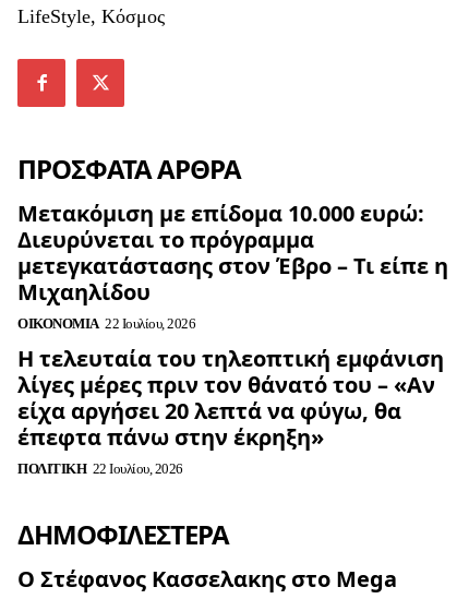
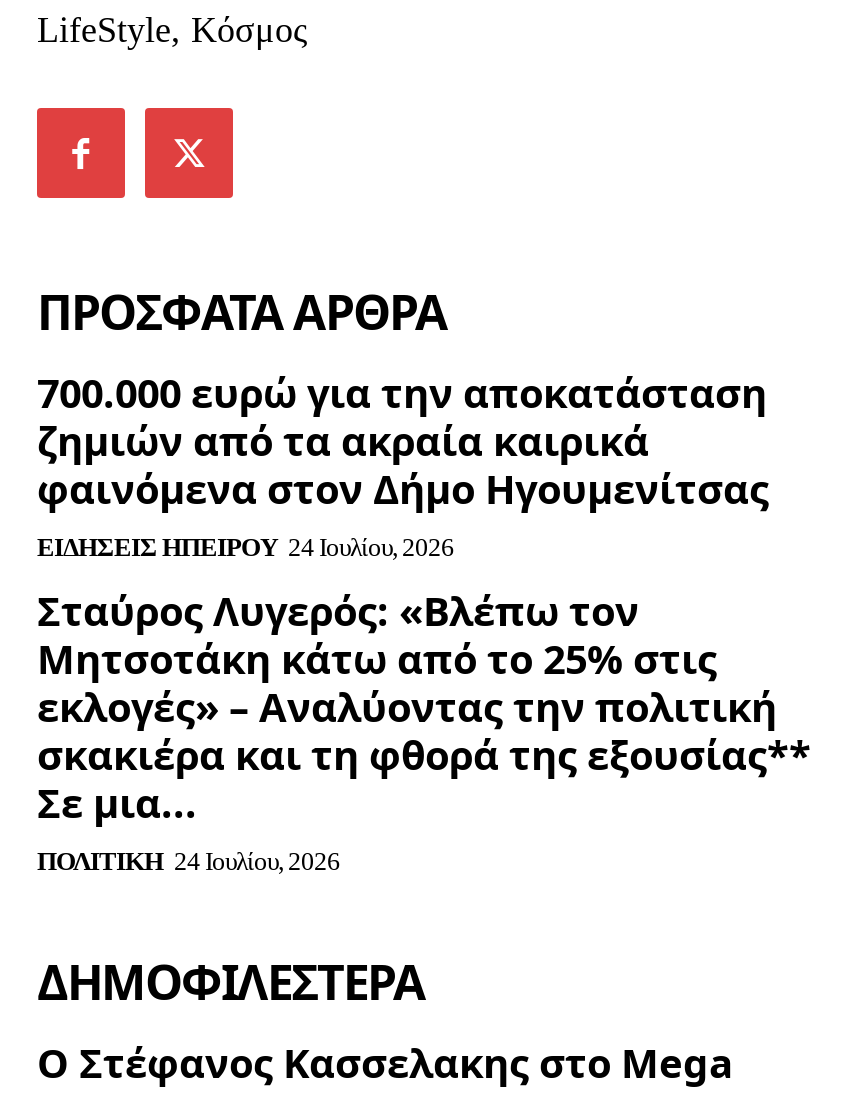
- Μετακόμιση με επίδομα 10.000 ευρώ:
- Διευρύνεται το πρόγραμμα
- μετεγκατάστασης στον Έβρο – Τι είπε η
- Μιχαηλίδου
- ΟΙΚΟΝΟΜΊΑ 22 Ιουλίου, 2026
- Η τελευταία του τηλεοπτική εμφάνιση
- λίγες μέρες πριν τον θάνατό του – «Αν
- είχα αργήσει 20 λεπτά να φύγω, θα
- έπεφτα πάνω στην έκρηξη»
- ΠΟΛΙΤΙΚΉ 22 Ιουλίου, 2026
+ 700.000 ευρώ για την αποκατάσταση
+ ζημιών από τα ακραία καιρικά
+ φαινόμενα στον Δήμο Ηγουμενίτσας
+ ΕΙΔΉΣΕΙΣ ΗΠΕΊΡΟΥ 24 Ιουλίου, 2026
+ Σταύρος Λυγερός: «Βλέπω τον
+ Μητσοτάκη κάτω από το 25% στις
+ εκλογές» – Αναλύοντας την πολιτική
+ σκακιέρα και τη φθορά της εξουσίας**
+ Σε μια...
+ ΠΟΛΙΤΙΚΉ 24 Ιουλίου, 2026
